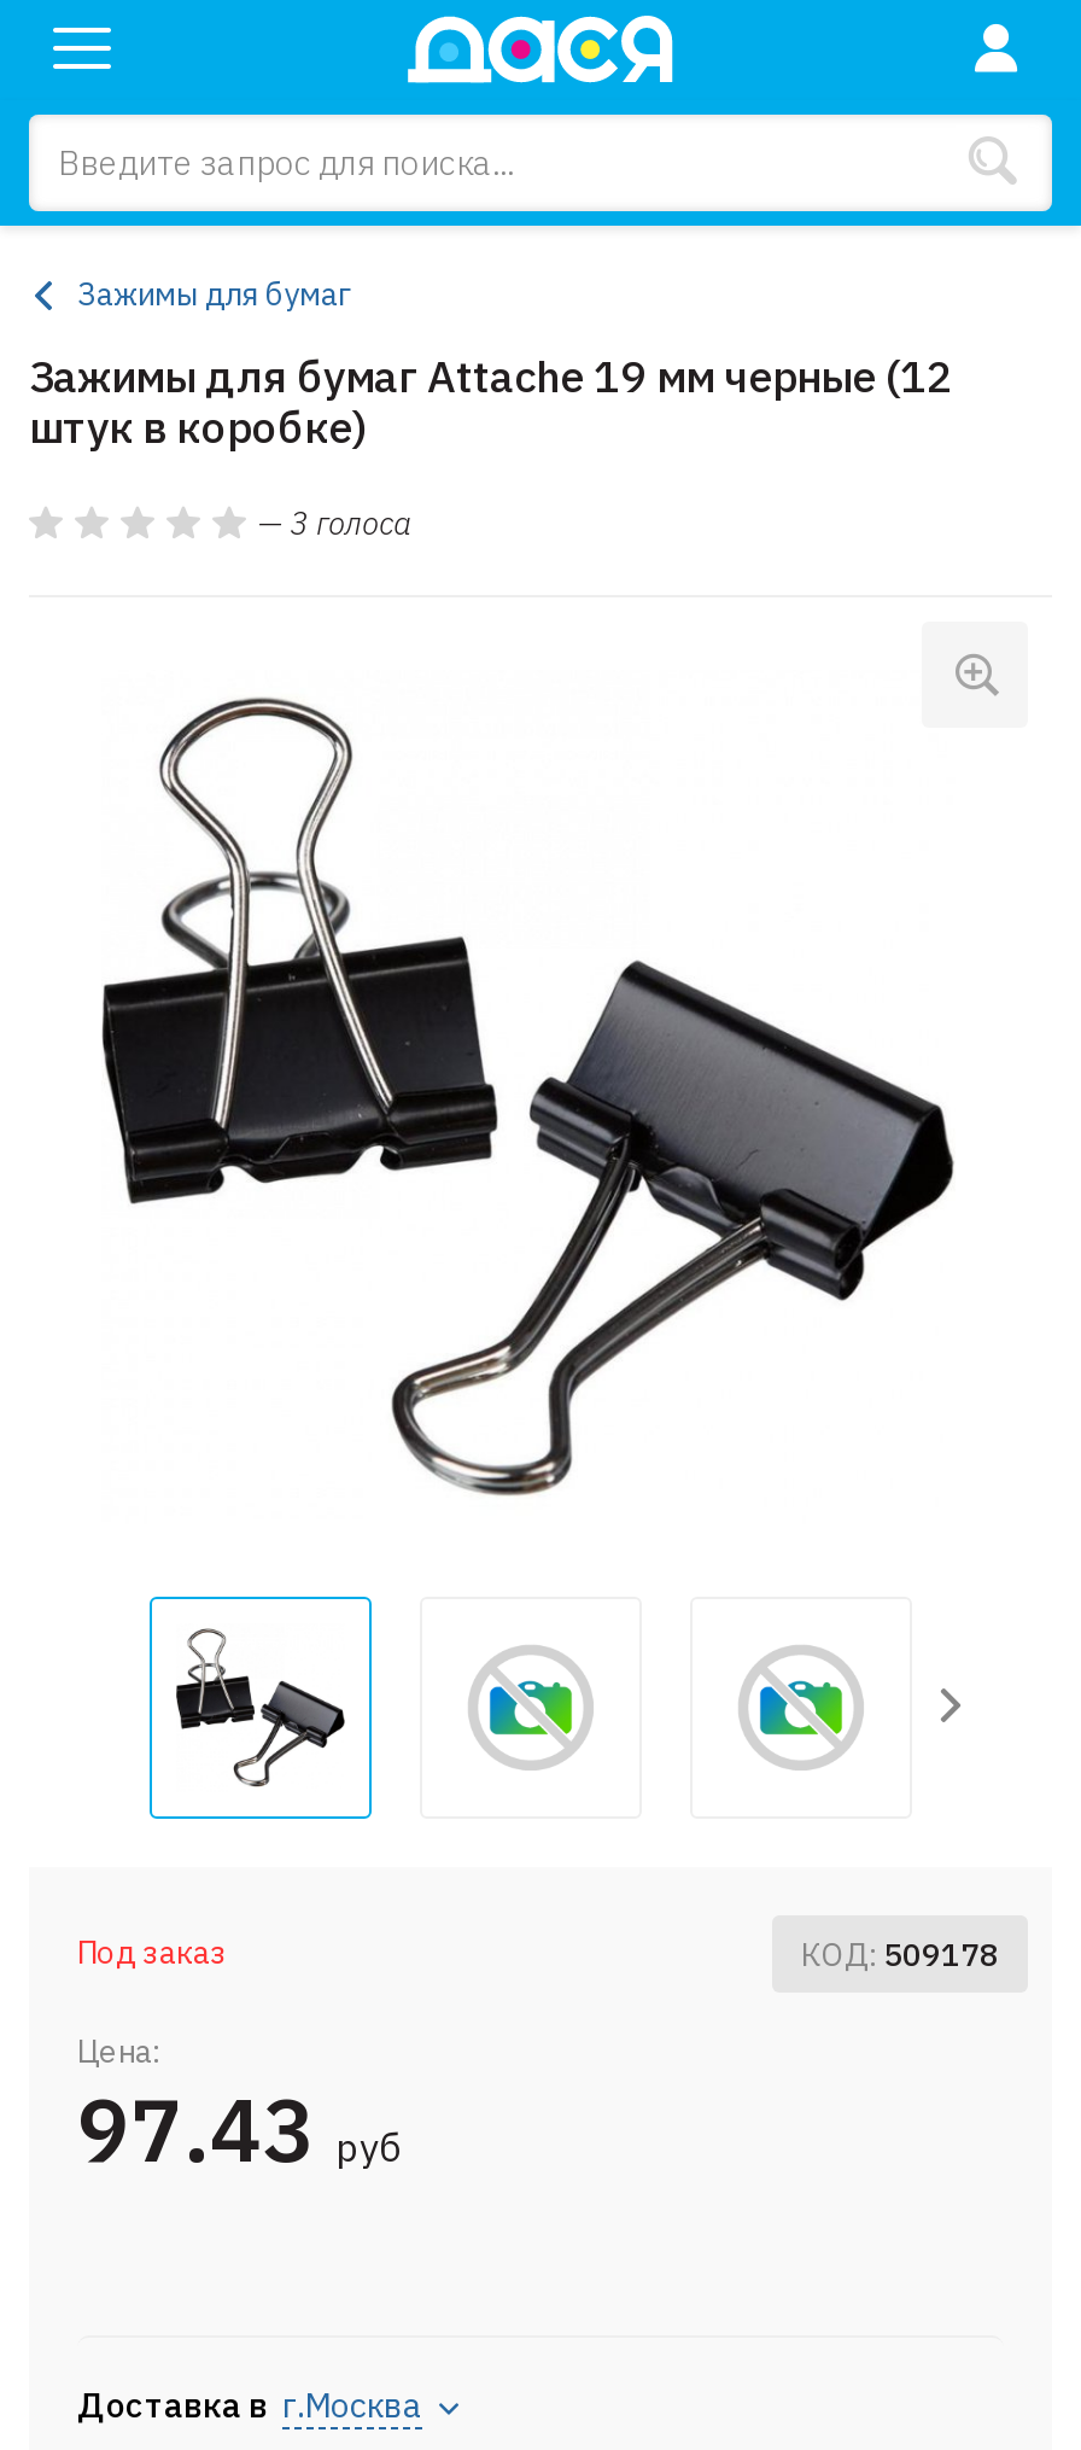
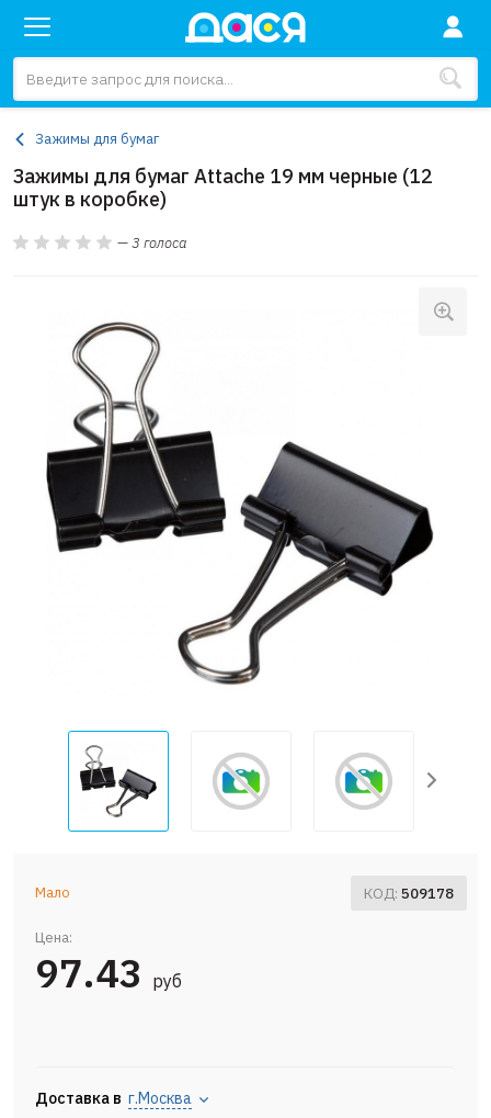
- Под заказ
+ Мало
